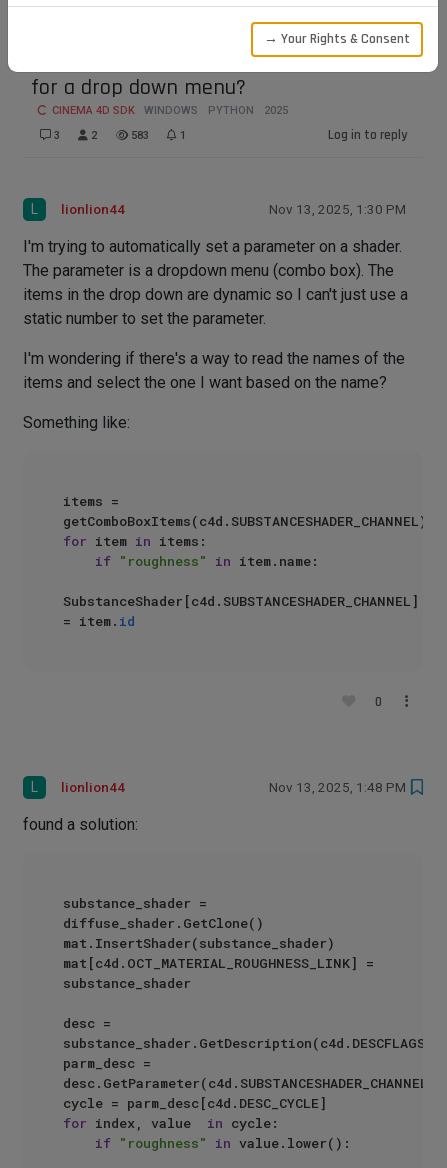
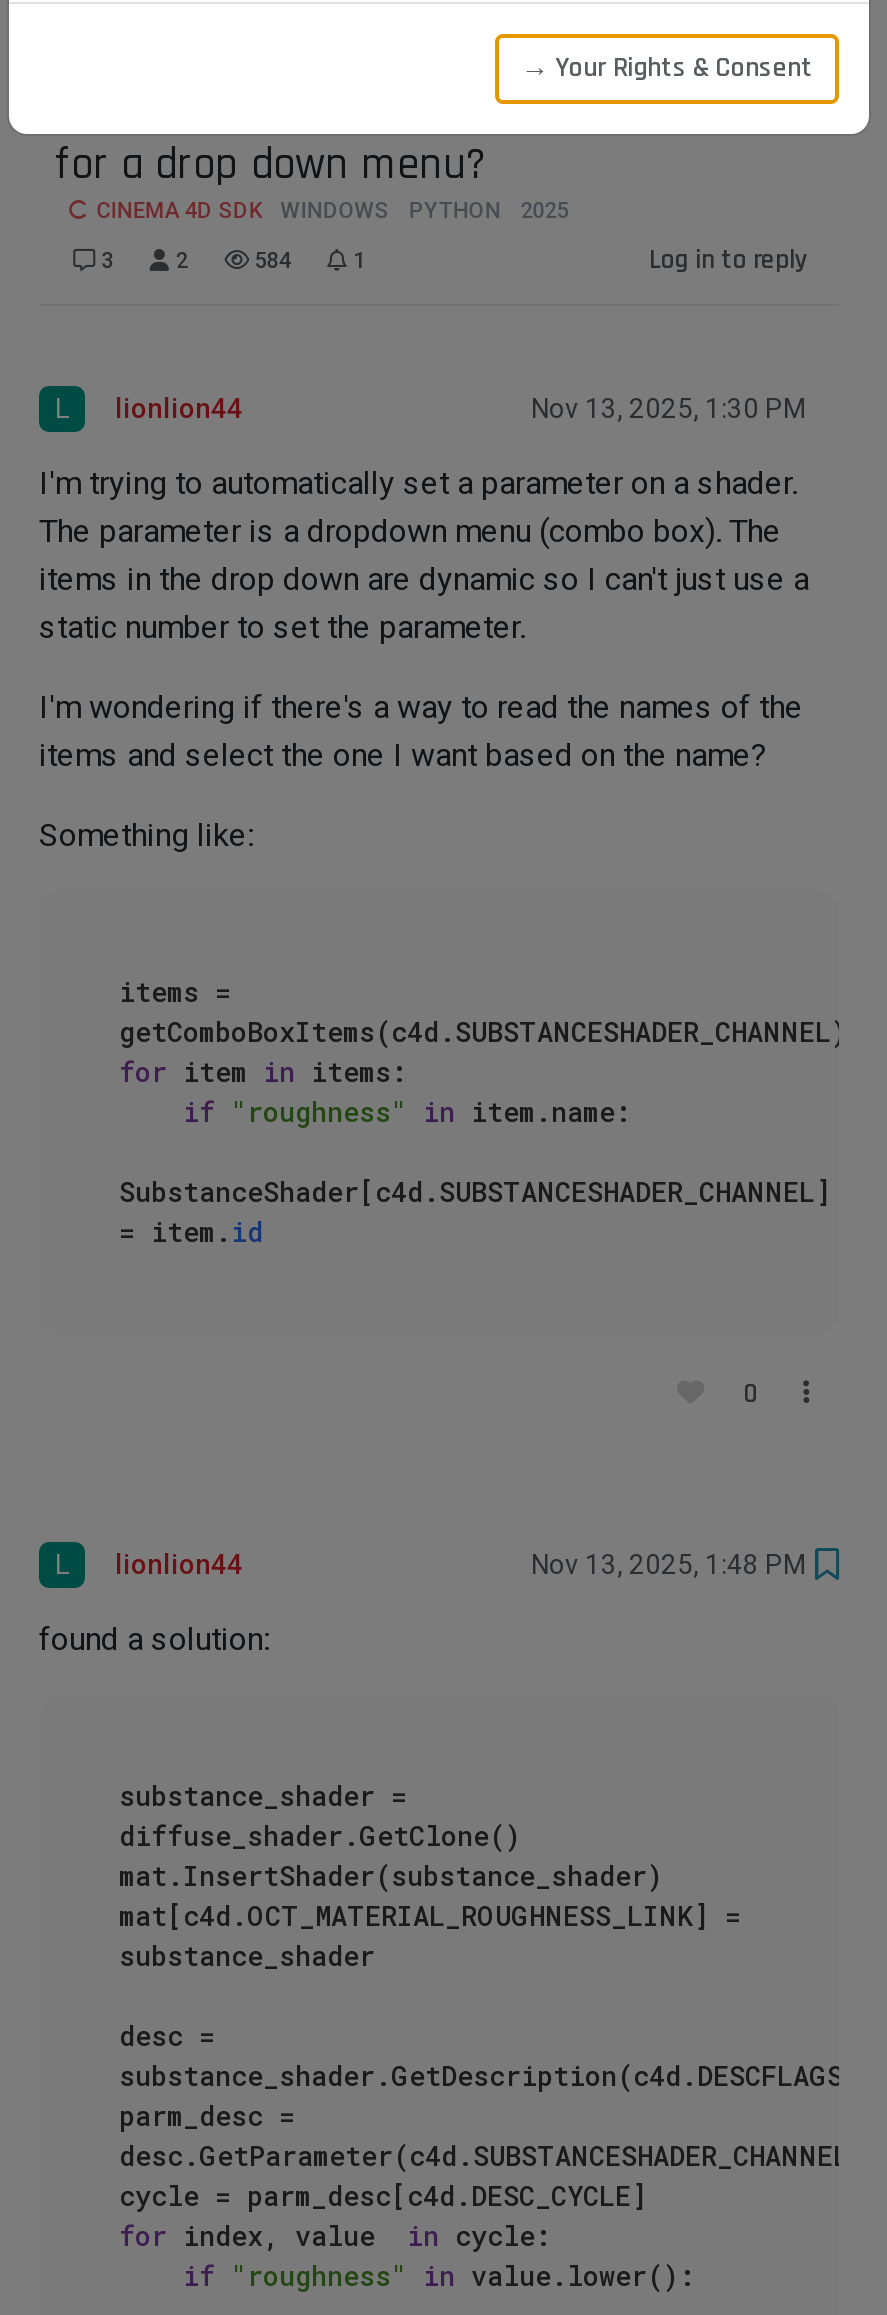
- 583
+ 584
